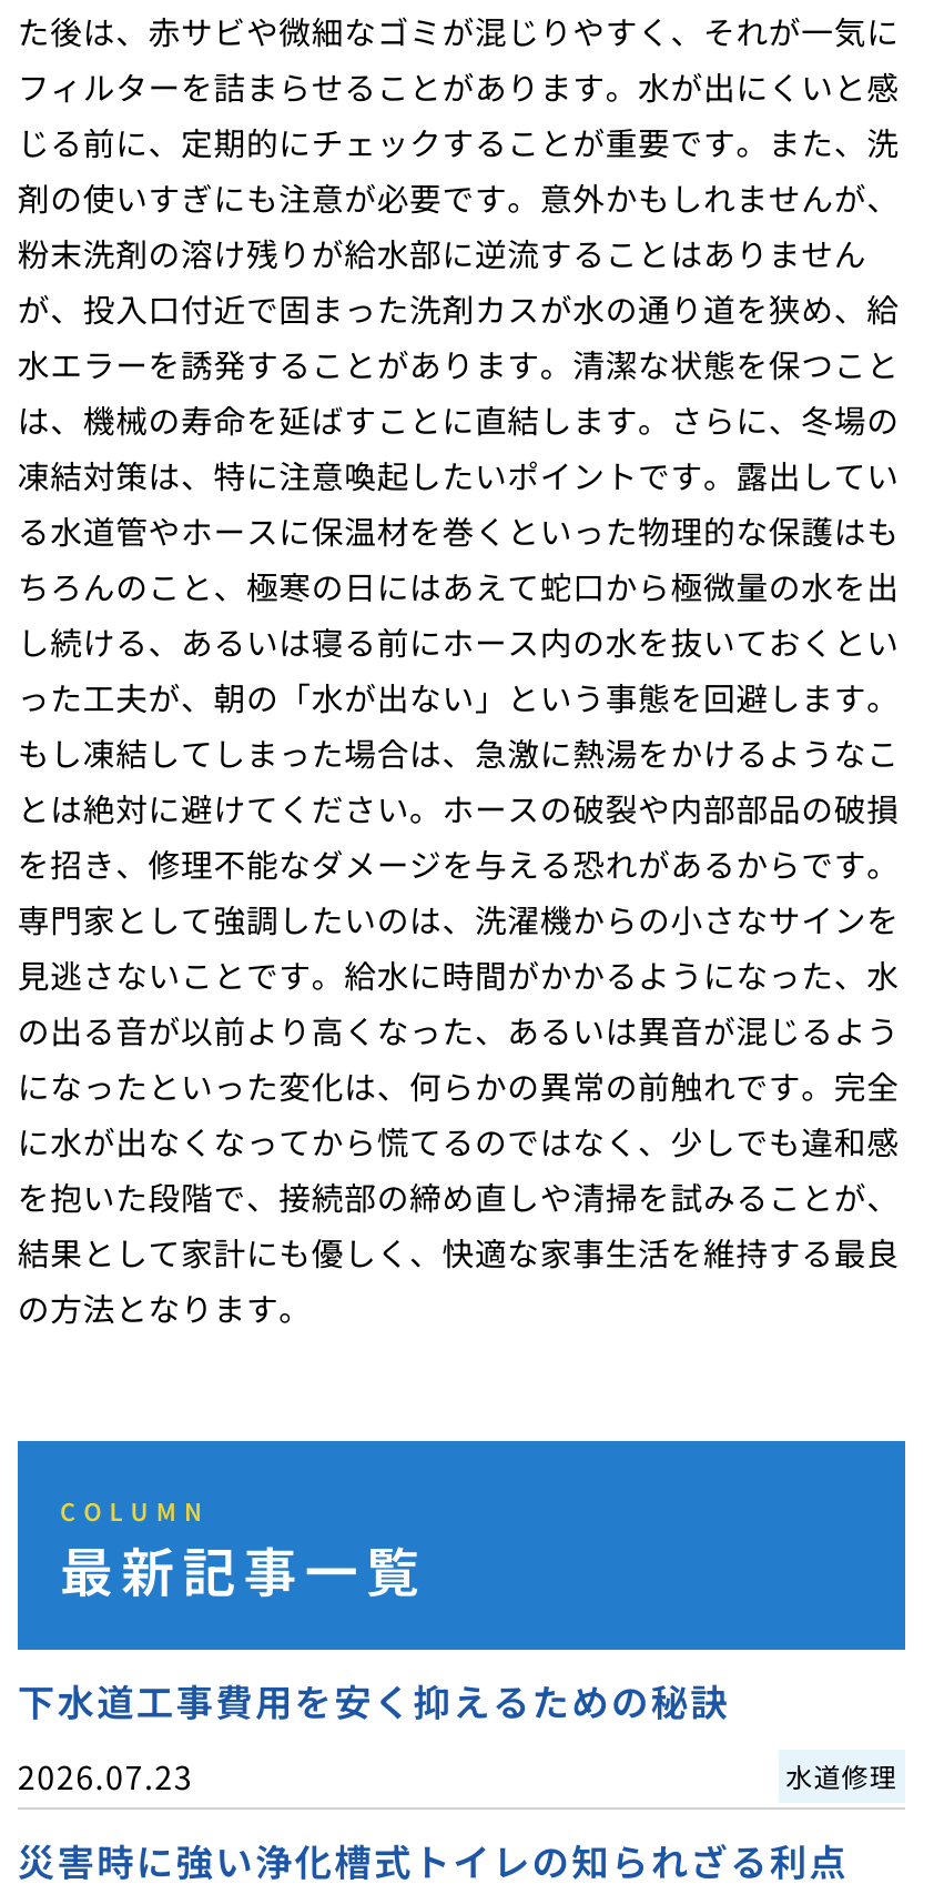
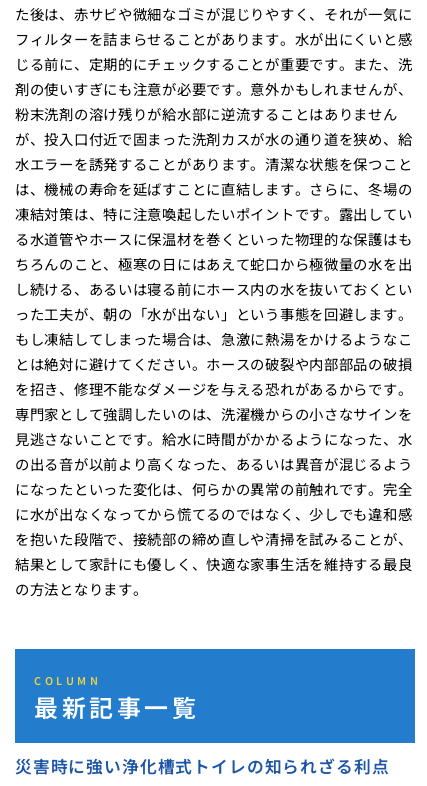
- 下水道工事費用を安く抑えるための秘訣
- 2026.07.23
- 水道修理
